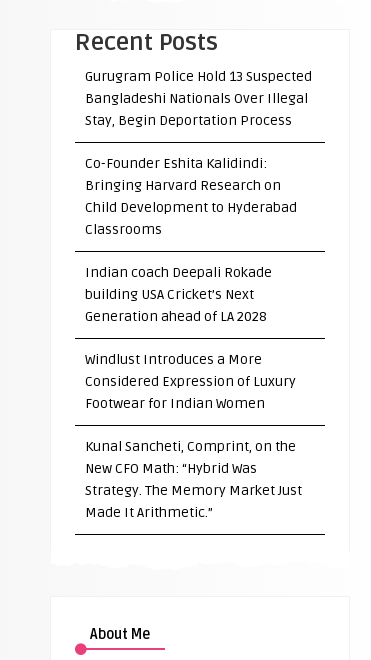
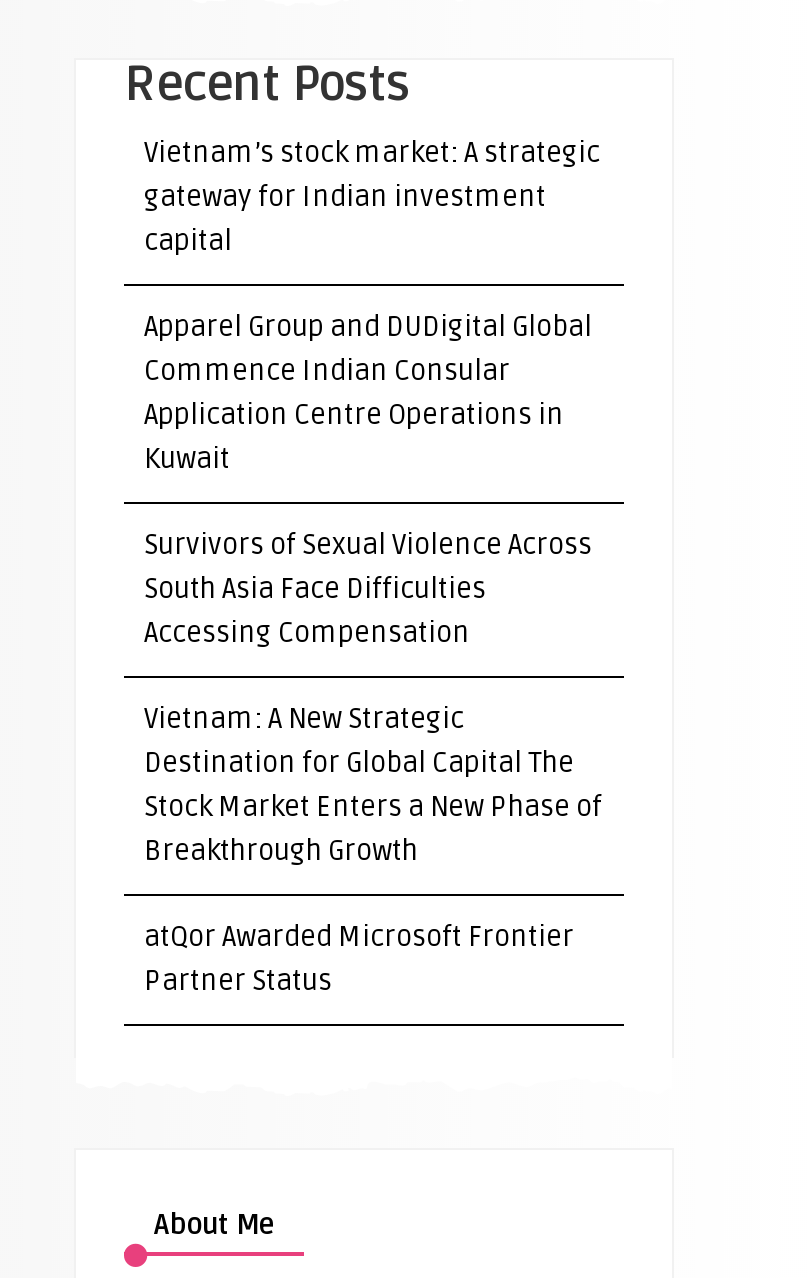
- Gurugram Police Hold 13 Suspected
- Bangladeshi Nationals Over Illegal
- Stay, Begin Deportation Process
+ Vietnam’s stock market: A strategic
+ gateway for Indian investment
+ capital

- Co-Founder Eshita Kalidindi:
- Bringing Harvard Research on
- Child Development to Hyderabad
- Classrooms
+ Apparel Group and DUDigital Global
+ Commence Indian Consular
+ Application Centre Operations in
+ Kuwait

- Indian coach Deepali Rokade
- building USA Cricket’s Next
- Generation ahead of LA 2028
+ Survivors of Sexual Violence Across
+ South Asia Face Difficulties
+ Accessing Compensation

- Windlust Introduces a More
- Considered Expression of Luxury
- Footwear for Indian Women
+ Vietnam: A New Strategic
+ Destination for Global Capital The
+ Stock Market Enters a New Phase of
+ Breakthrough Growth

- Kunal Sancheti, Comprint, on the
- New CFO Math: “Hybrid Was
- Strategy. The Memory Market Just
- Made It Arithmetic.”
+ atQor Awarded Microsoft Frontier
+ Partner Status
